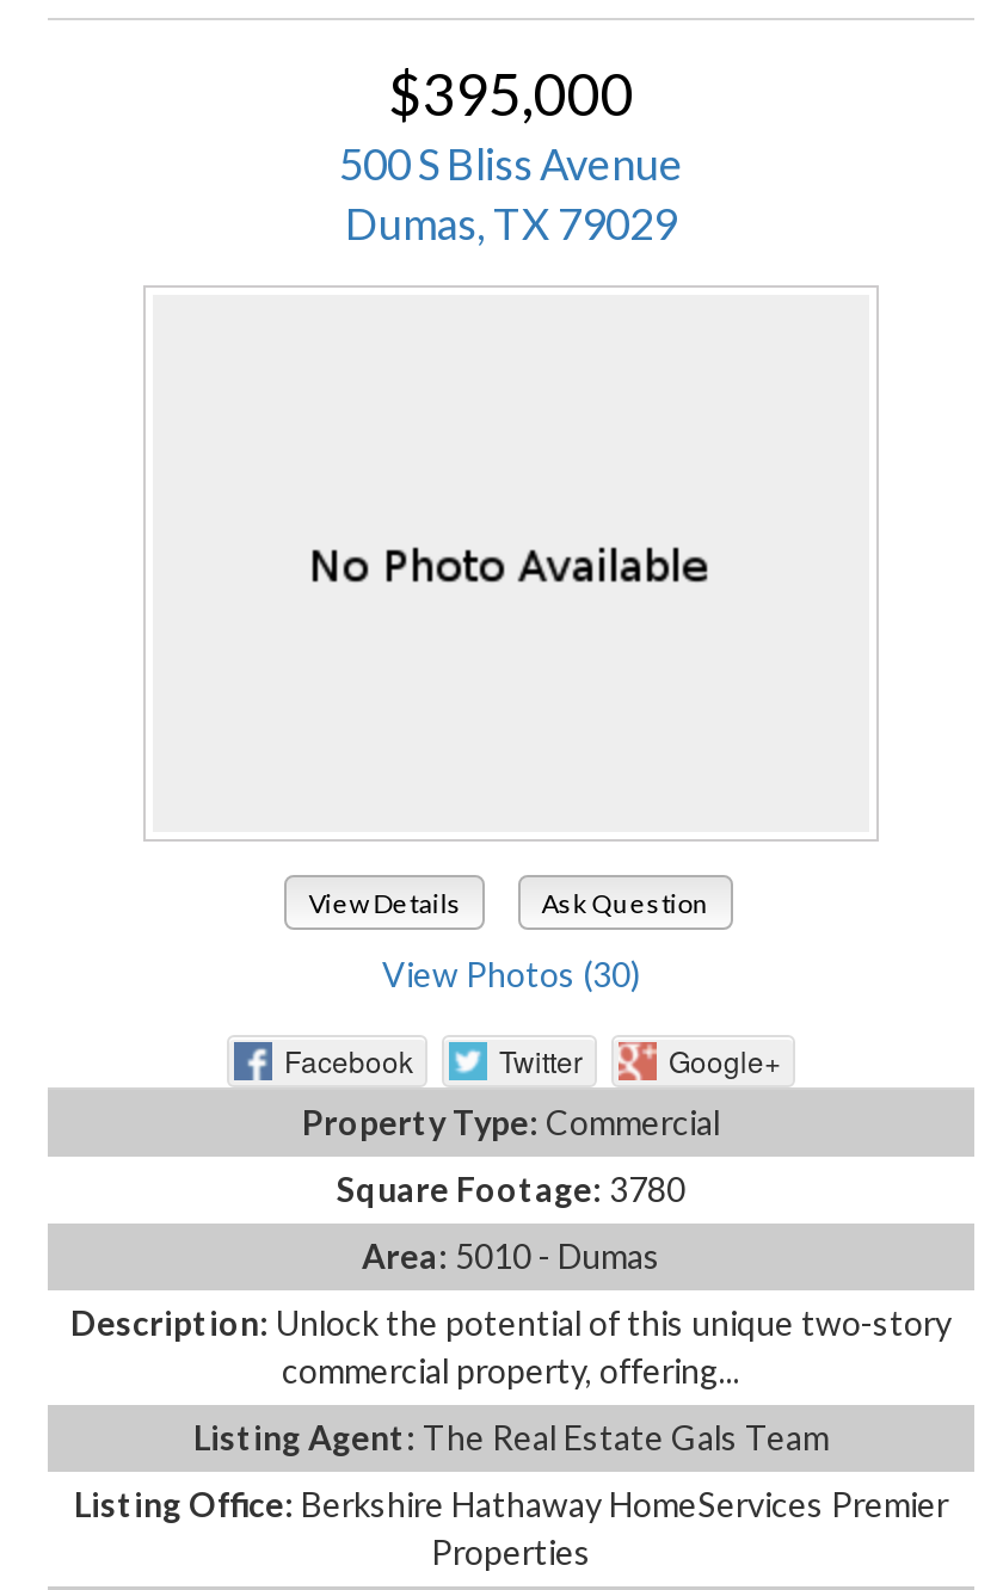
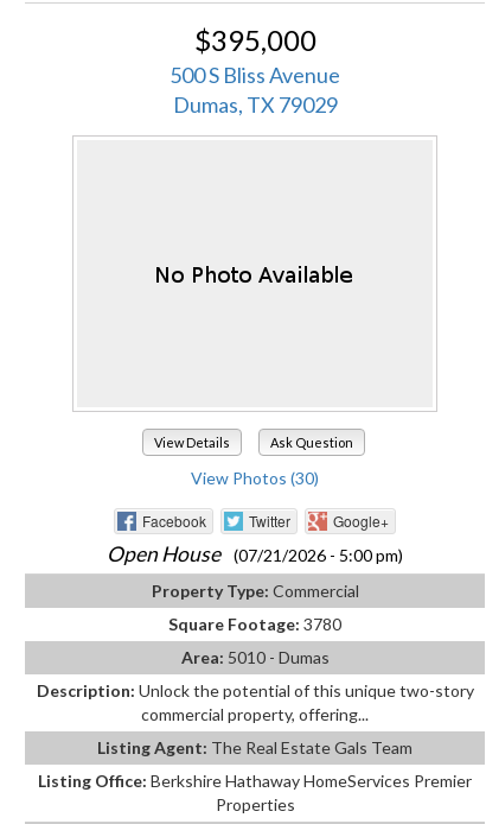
+ Open House (07/21/2026 - 5:00 pm)
